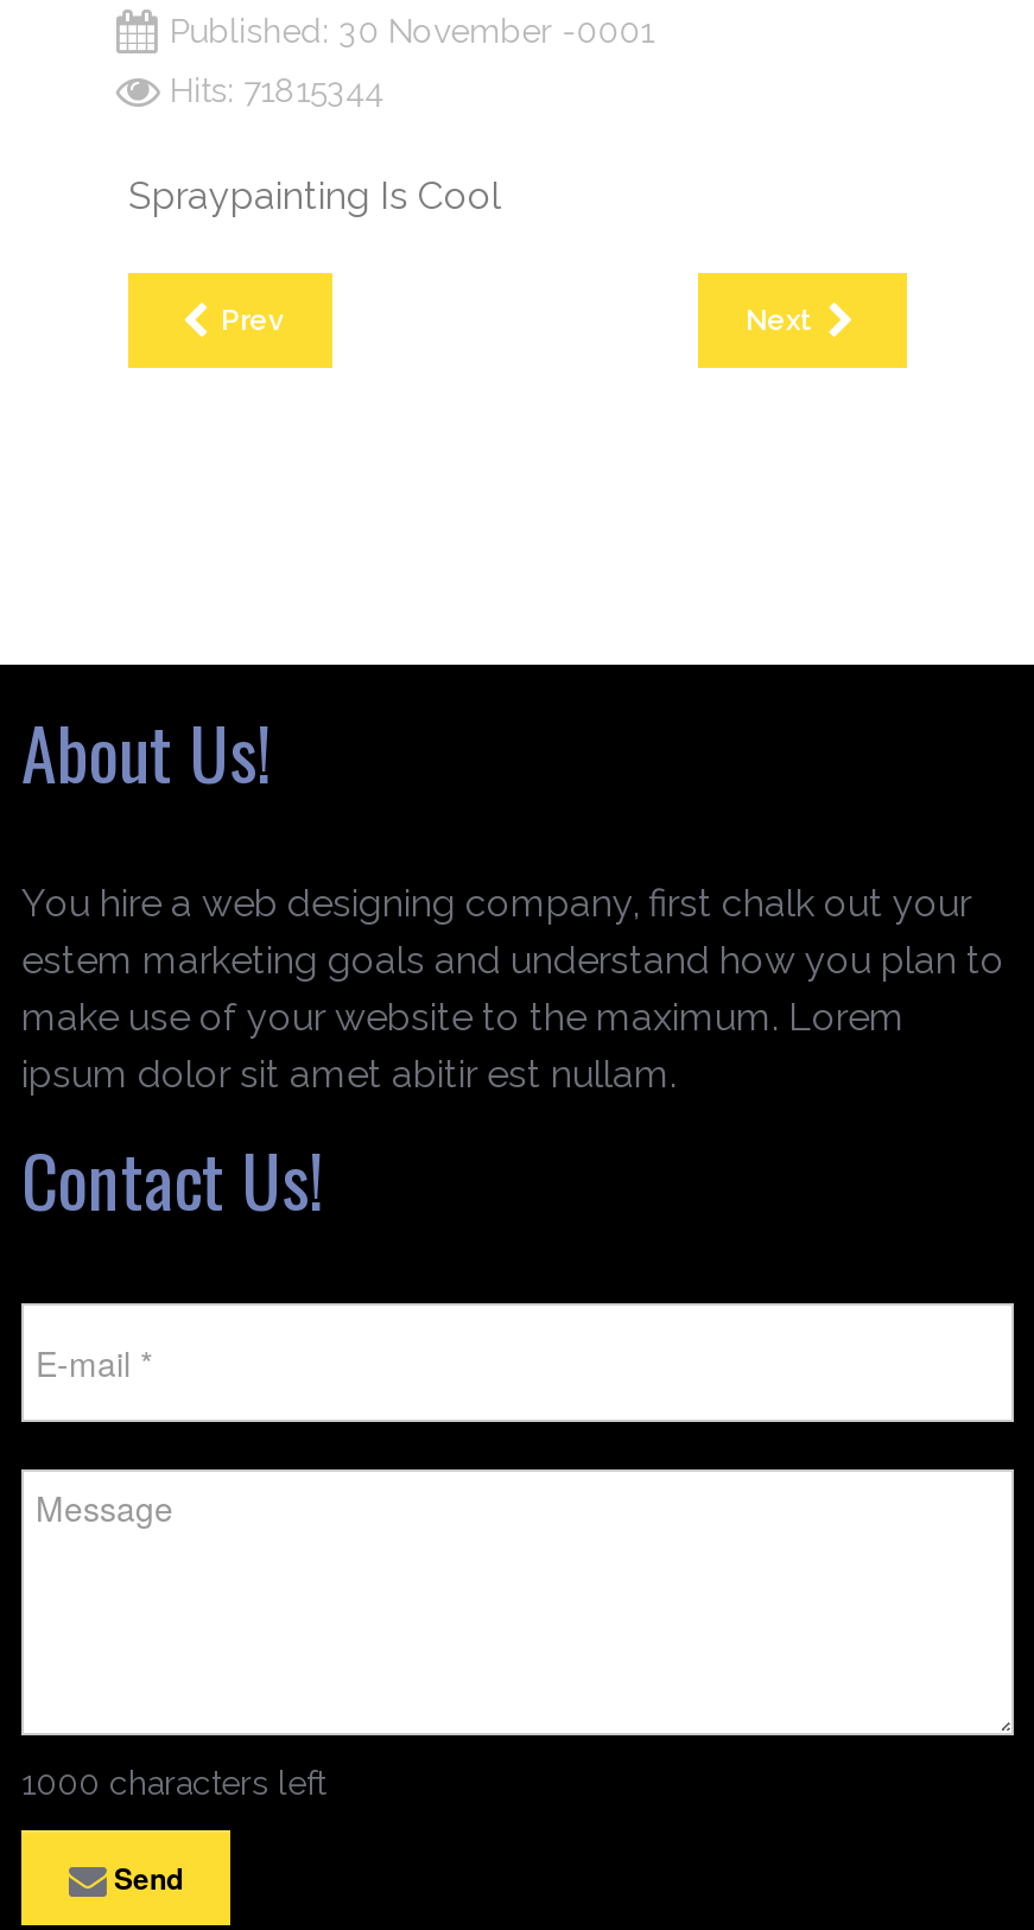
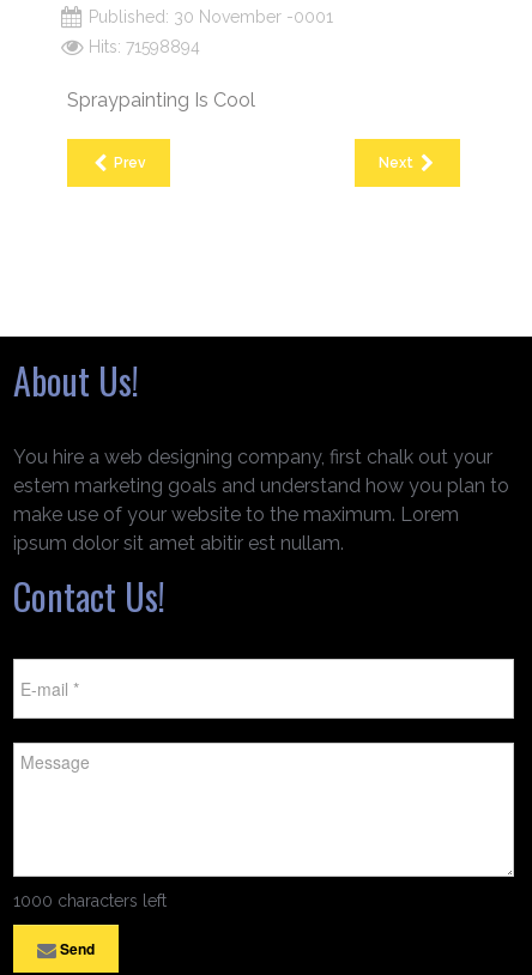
- Hits: 71815344
+ Hits: 71598894
